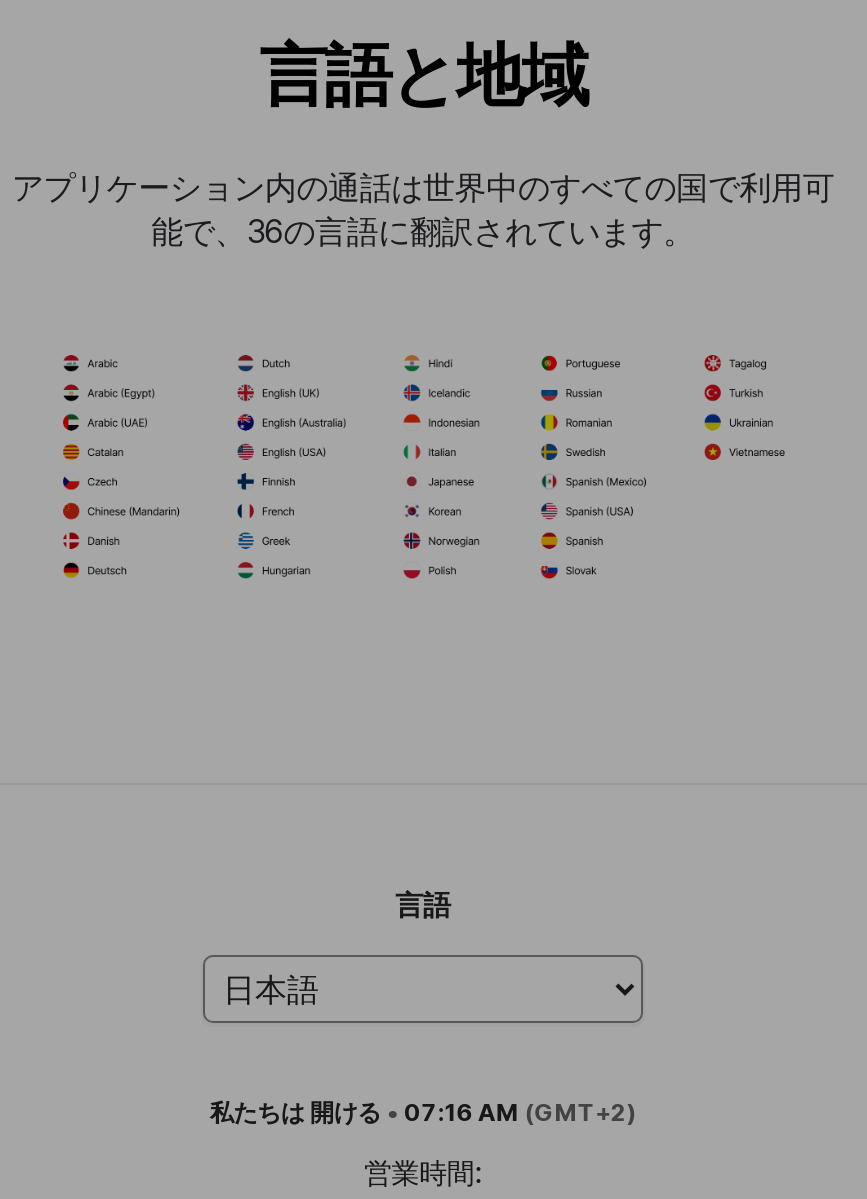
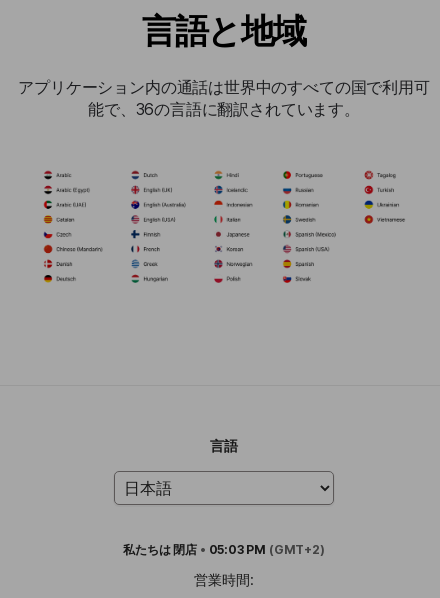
- 私たちは開ける • 07:16 AM (GMT+2)
+ 私たちは閉店 • 05:03 PM (GMT+2)
